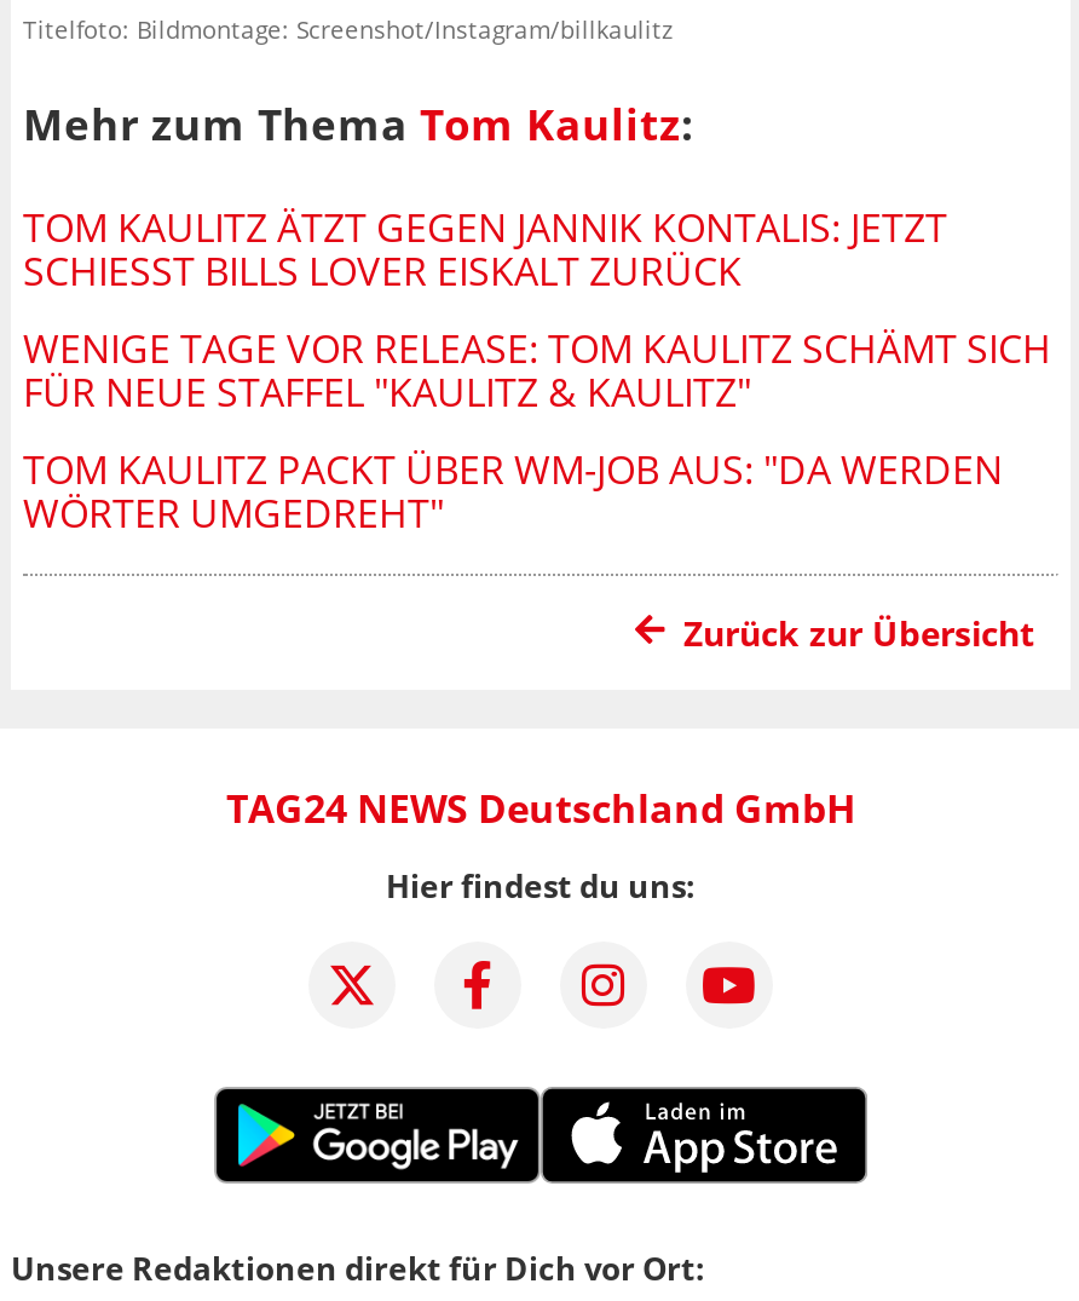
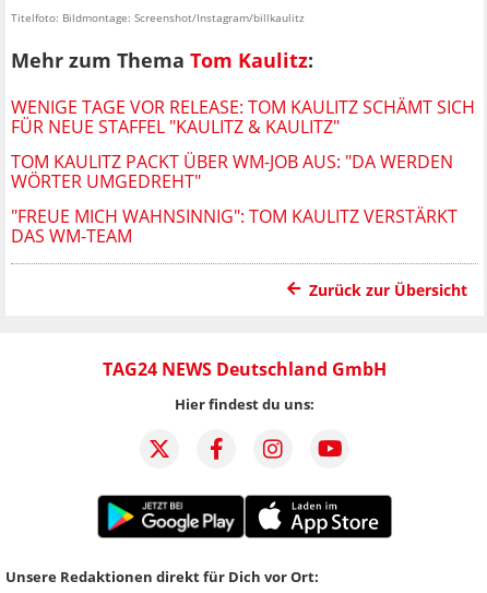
- TOM KAULITZ ÄTZT GEGEN JANNIK KONTALIS: JETZT
- SCHIESST BILLS LOVER EISKALT ZURÜCK

moved up: WENIGE TAGE VOR RELEASE: TOM KAULITZ SCHÄMT SICH | FÜR NEUE STAFFEL "KAULITZ & KAULITZ" | TOM KAULITZ PACKT ÜBER WM-JOB AUS: "DA WERDEN | WÖRTER UMGEDREHT"

+ "FREUE MICH WAHNSINNIG": TOM KAULITZ VERSTÄRKT
+ DAS WM-TEAM
